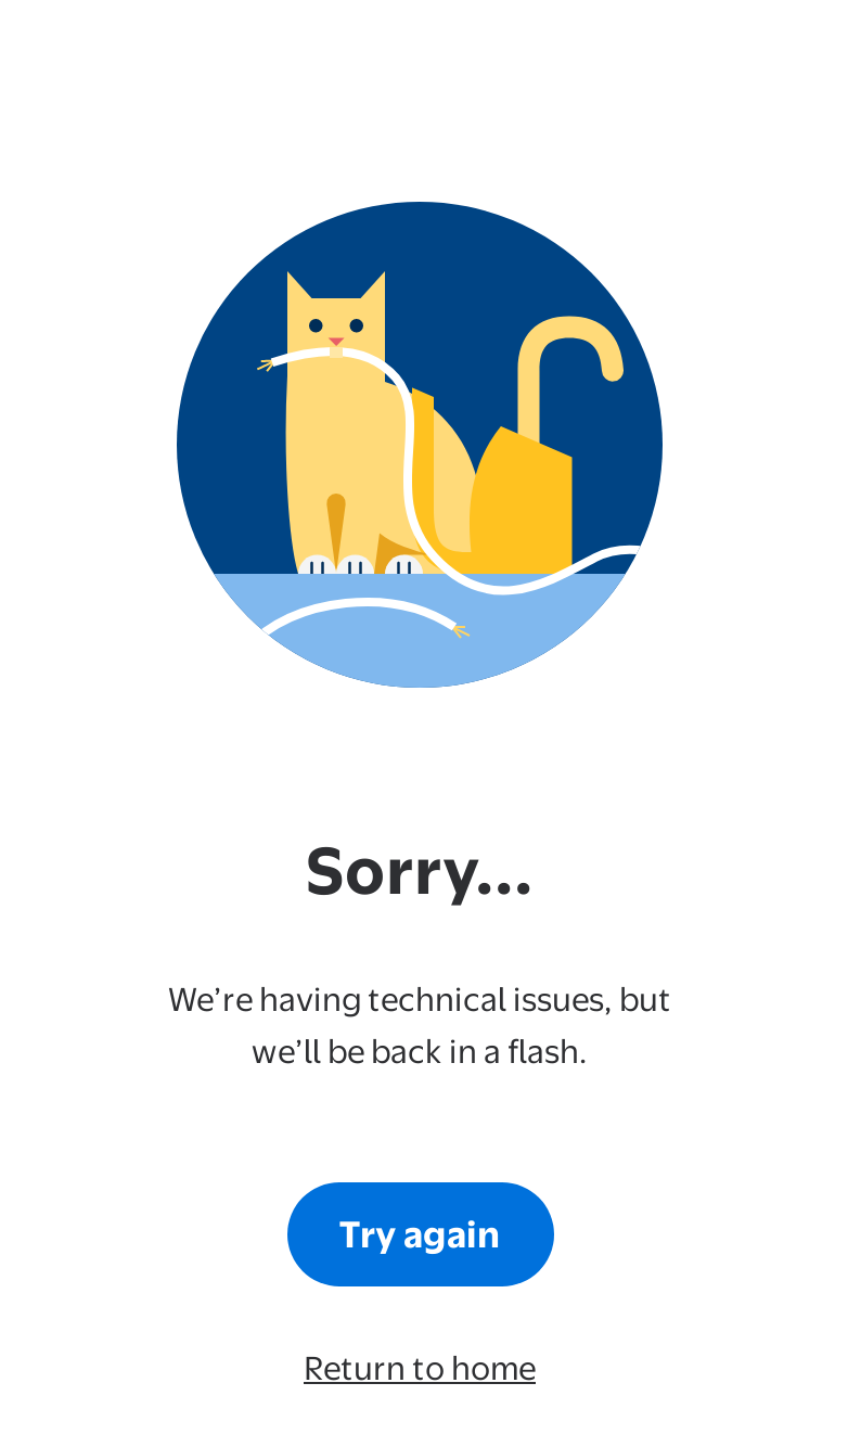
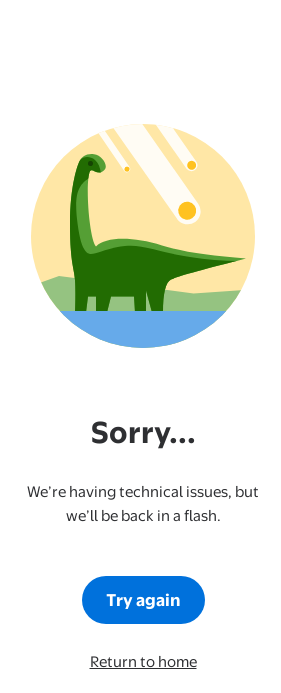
- [image]
+ [image]
